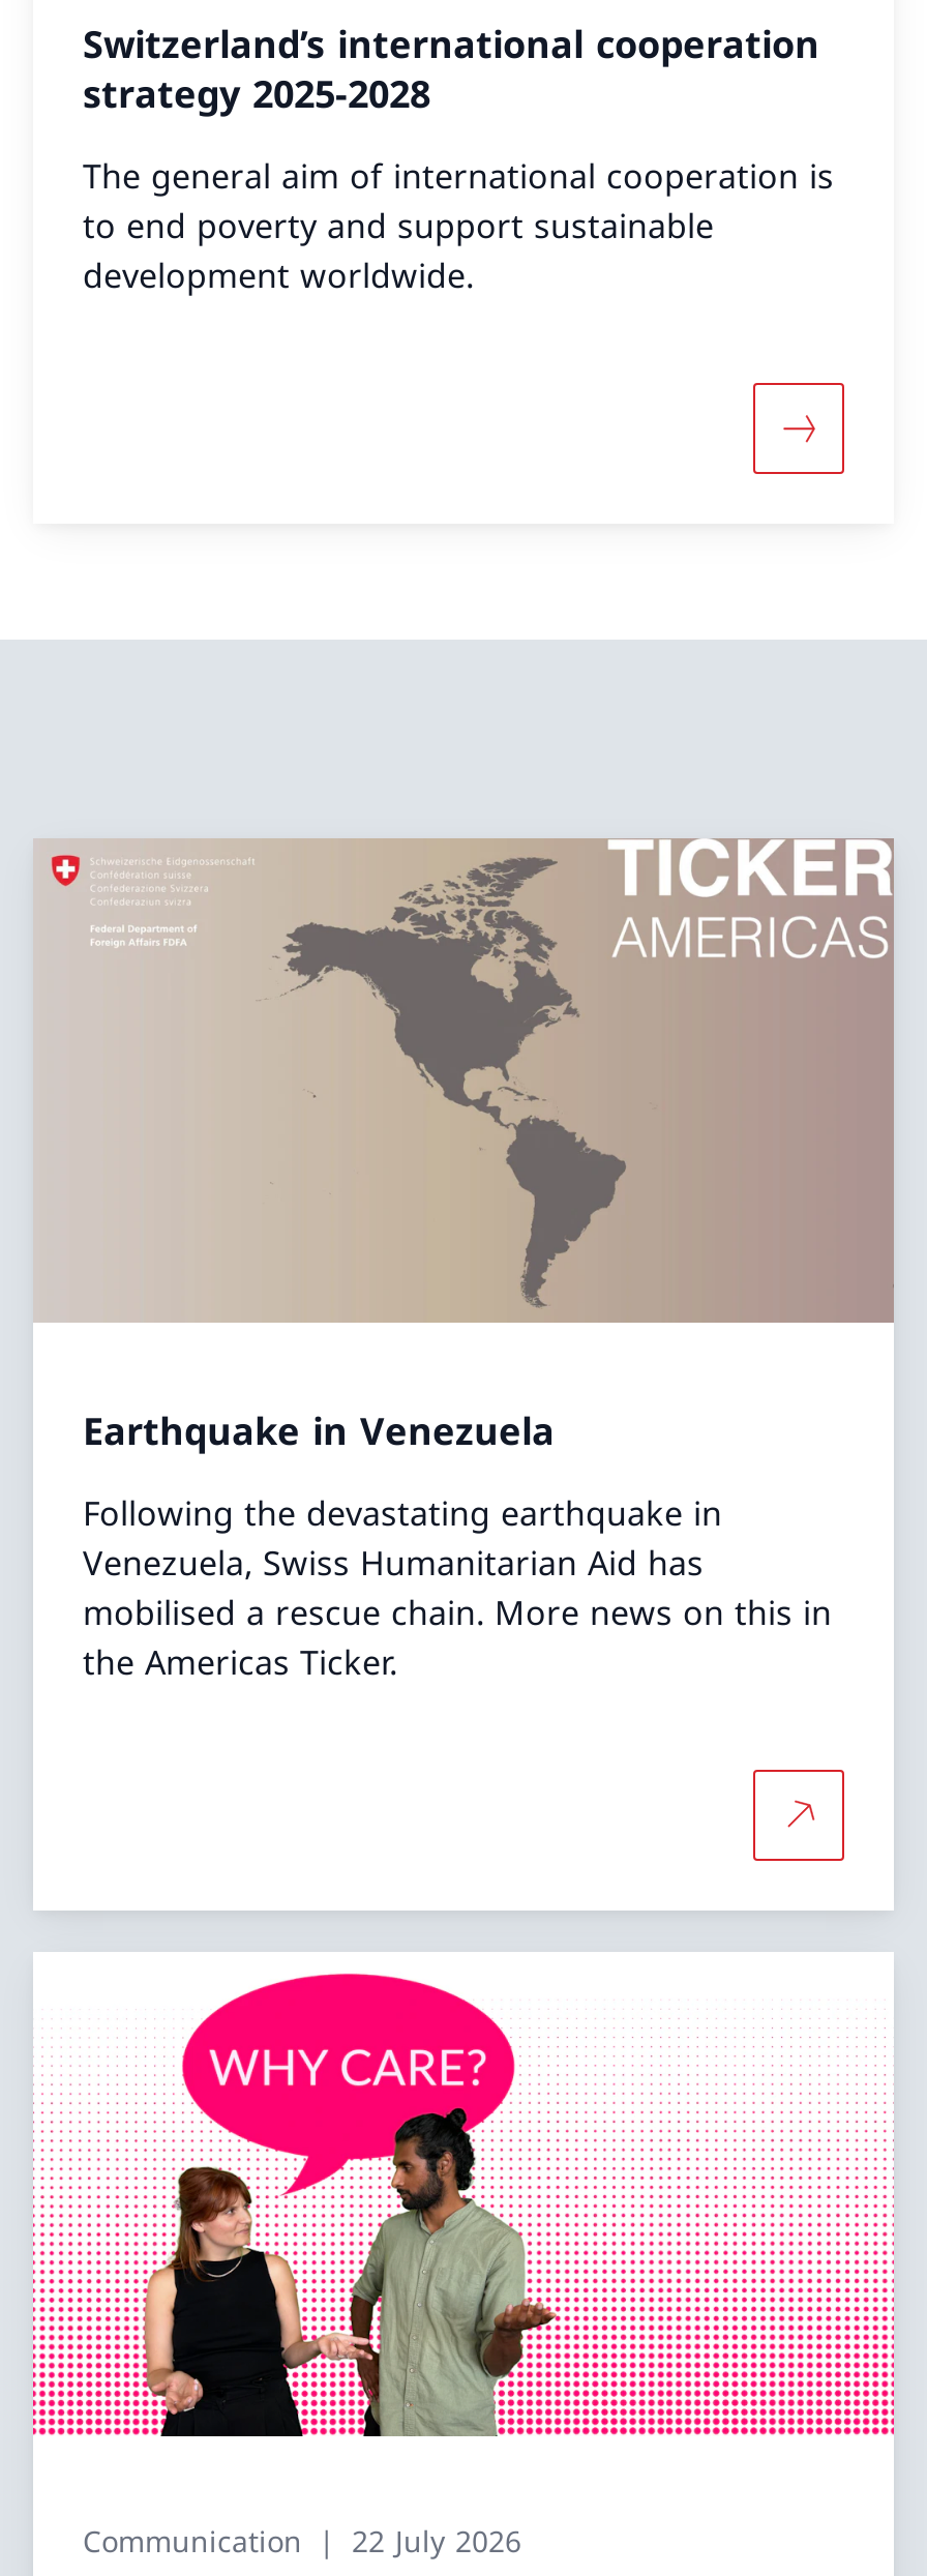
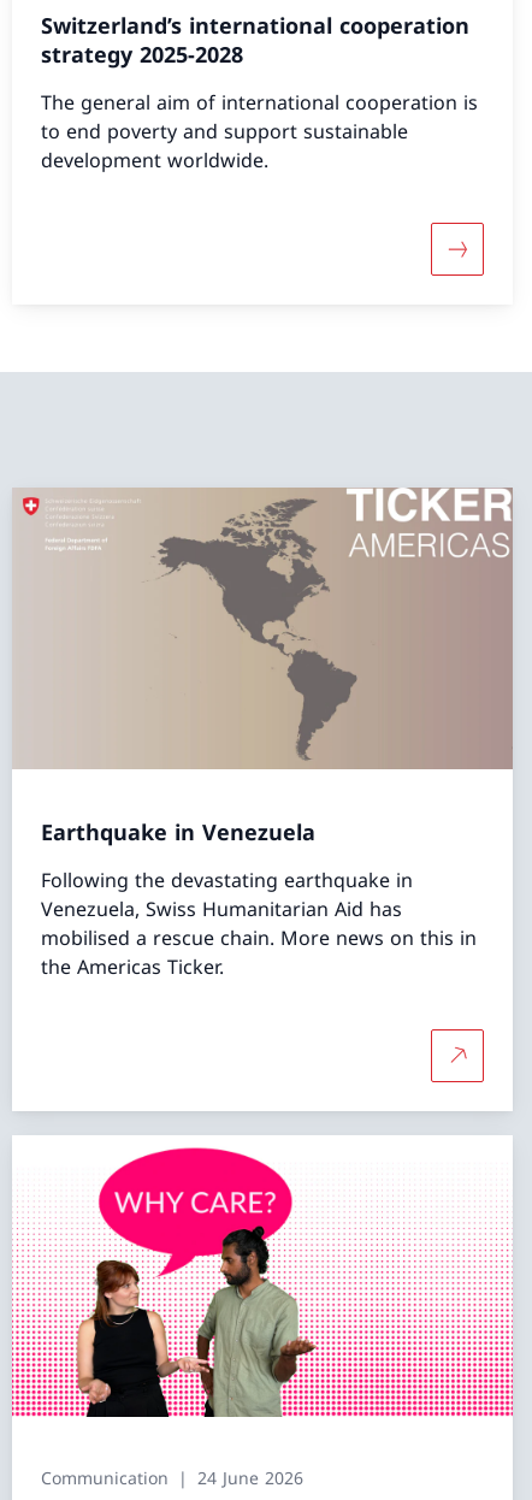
- Communication 22 July 2026
+ Communication 24 June 2026
